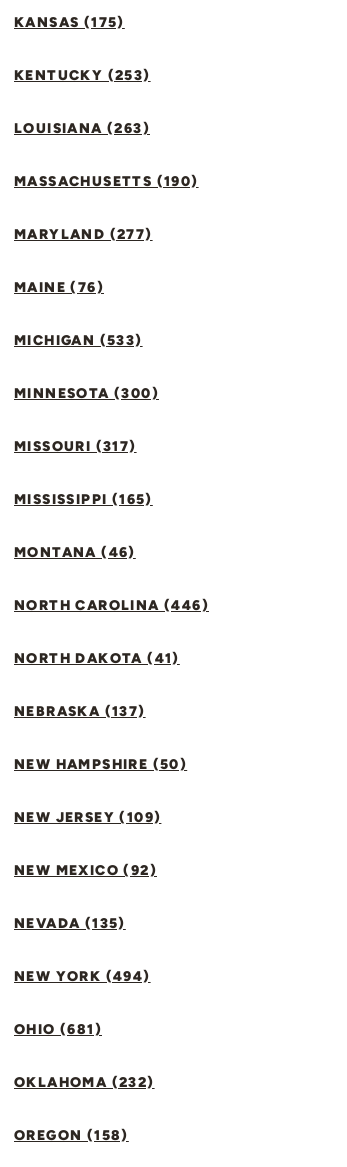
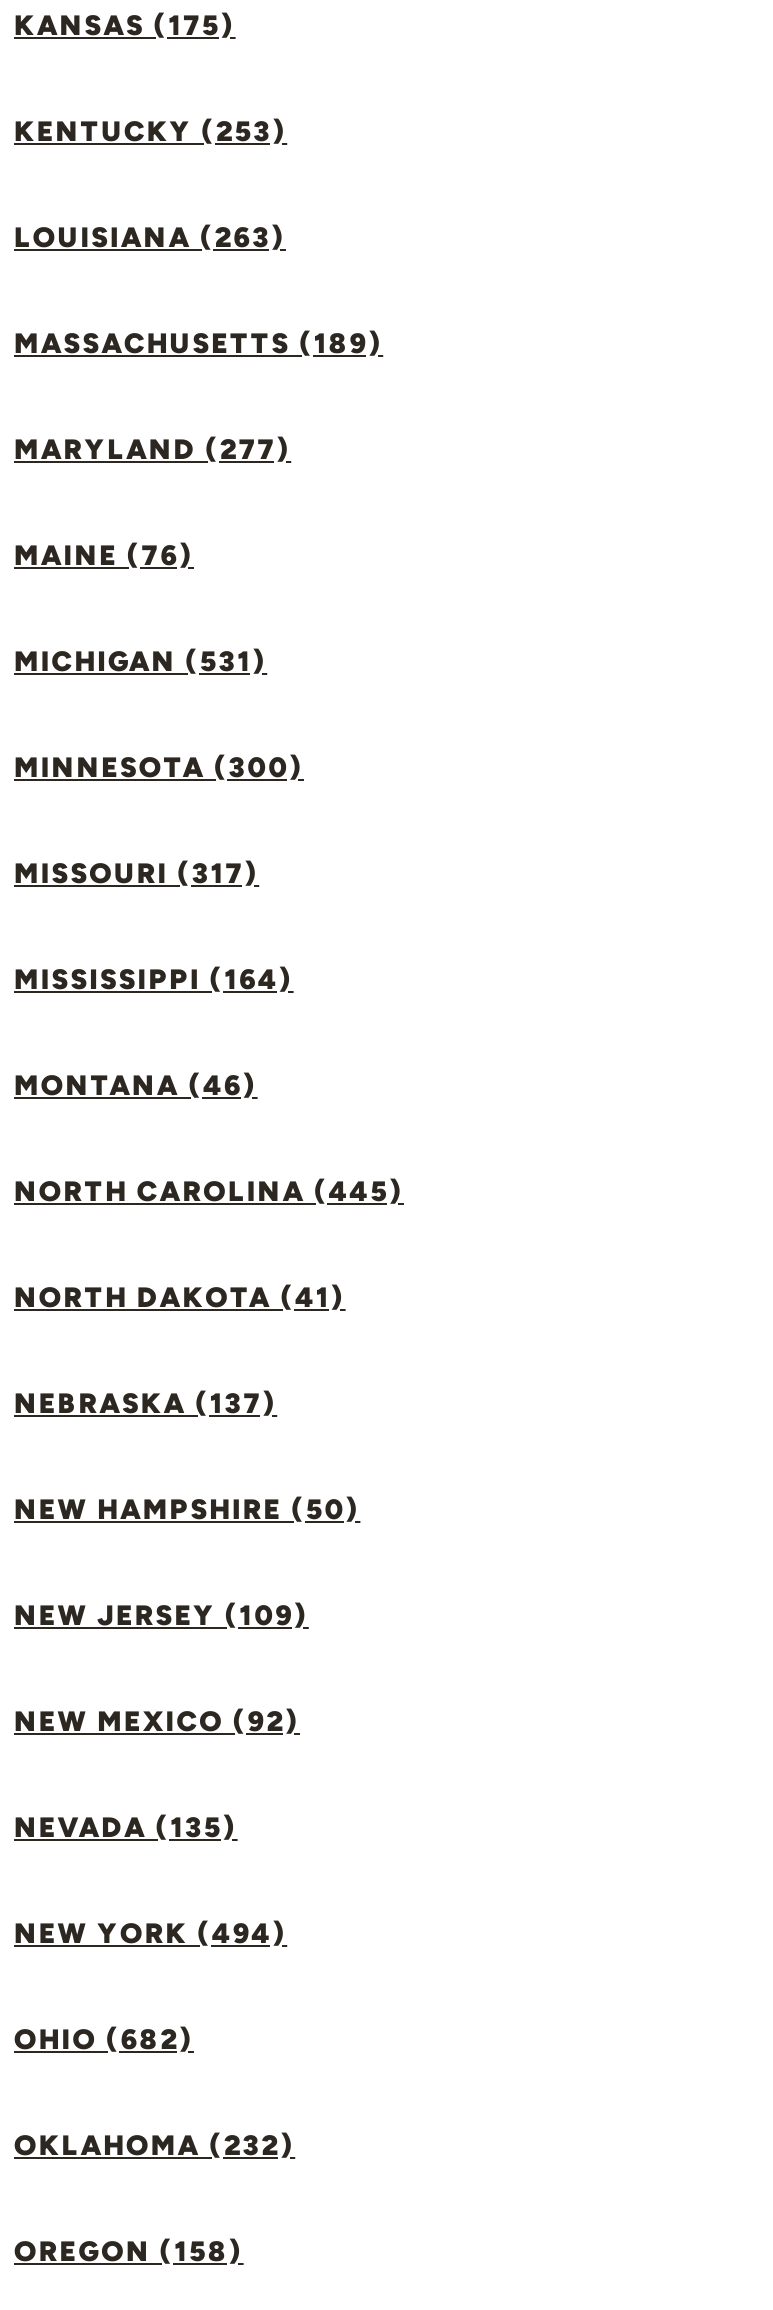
- MASSACHUSETTS (190)
+ MASSACHUSETTS (189)

- MICHIGAN (533)
+ MICHIGAN (531)

- MISSISSIPPI (165)
+ MISSISSIPPI (164)

- NORTH CAROLINA (446)
+ NORTH CAROLINA (445)

- OHIO (681)
+ OHIO (682)
